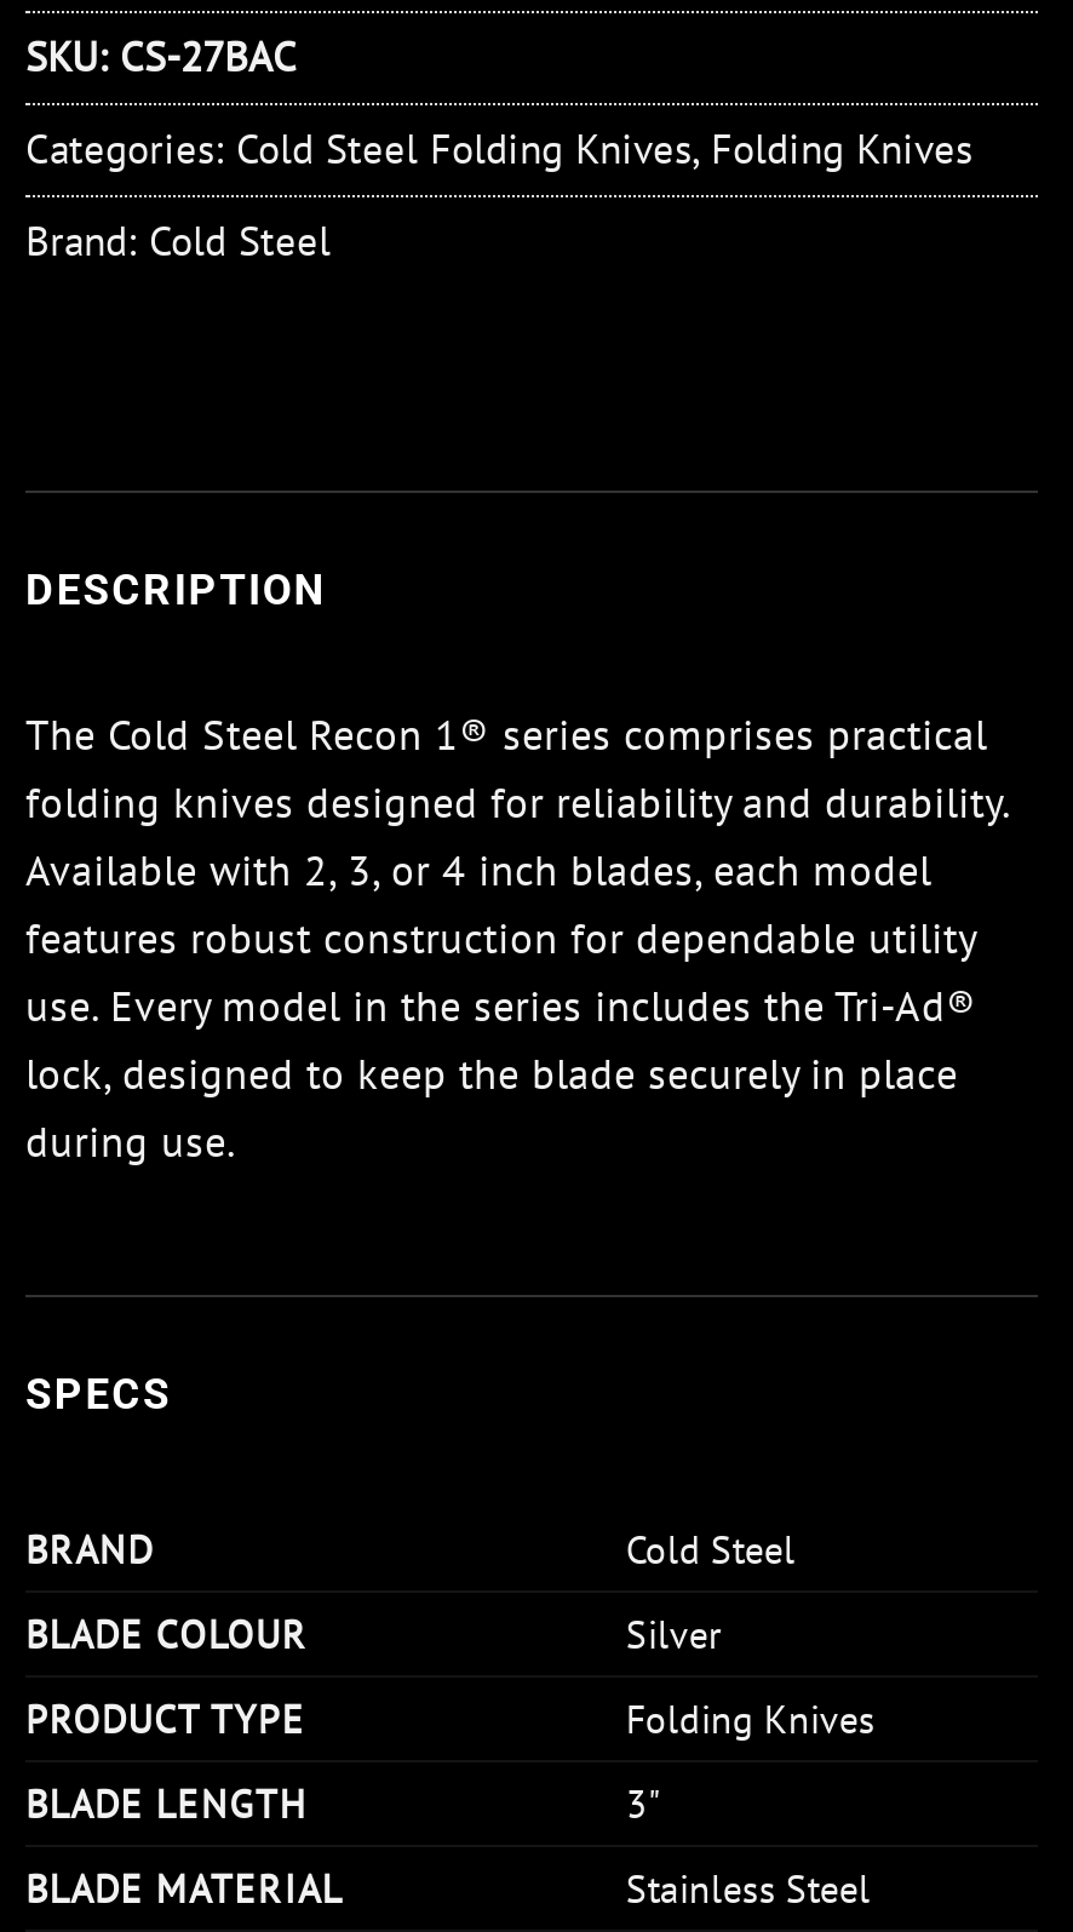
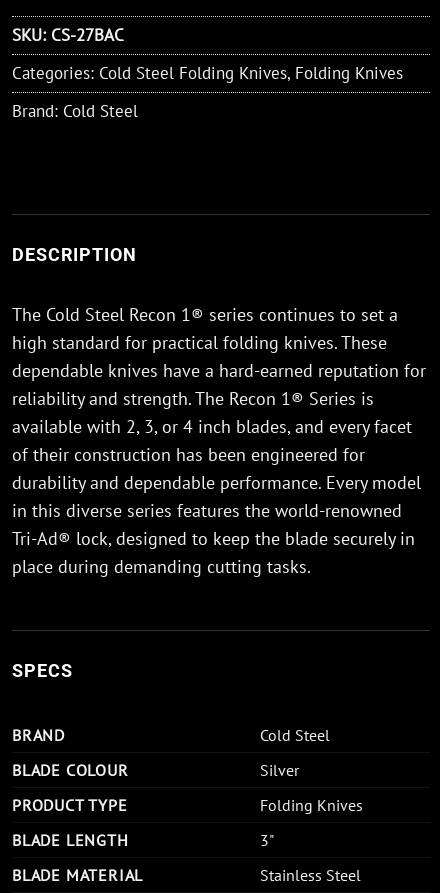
- The Cold Steel Recon 1® series comprises practical
- folding knives designed for reliability and durability.
- Available with 2, 3, or 4 inch blades, each model
- features robust construction for dependable utility
- use. Every model in the series includes the Tri-Ad®
- lock, designed to keep the blade securely in place
- during use.
+ The Cold Steel Recon 1® series continues to set a
+ high standard for practical folding knives. These
+ dependable knives have a hard-earned reputation for
+ reliability and strength. The Recon 1® Series is
+ available with 2, 3, or 4 inch blades, and every facet
+ of their construction has been engineered for
+ durability and dependable performance. Every model
+ in this diverse series features the world-renowned
+ Tri-Ad® lock, designed to keep the blade securely in
+ place during demanding cutting tasks.
